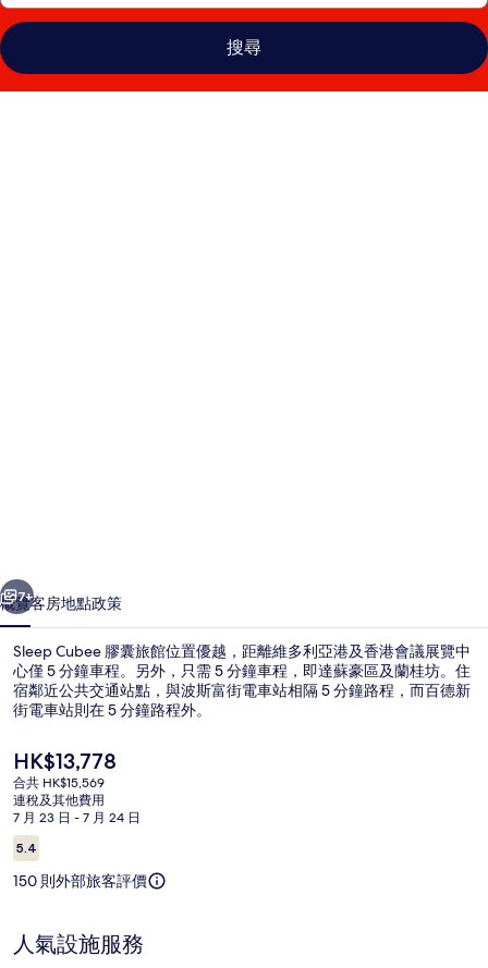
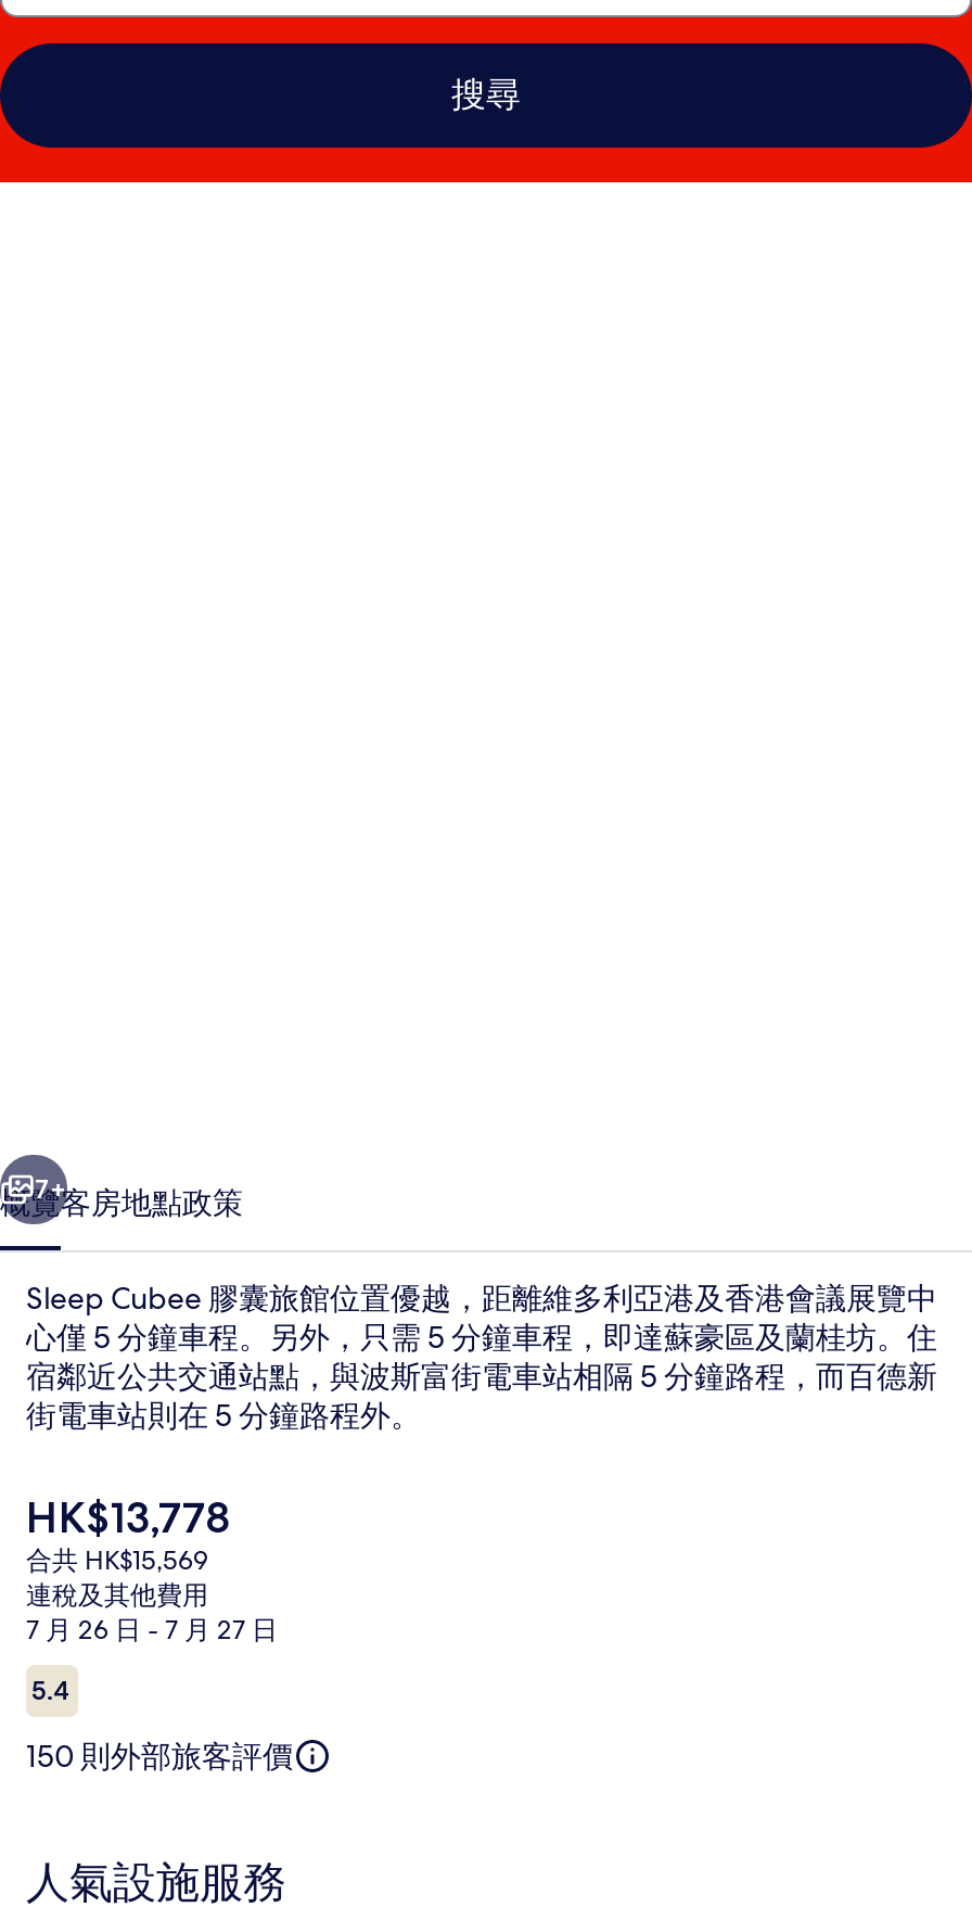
- 7 月 23 日 - 7 月 24 日
+ 7 月 26 日 - 7 月 27 日
